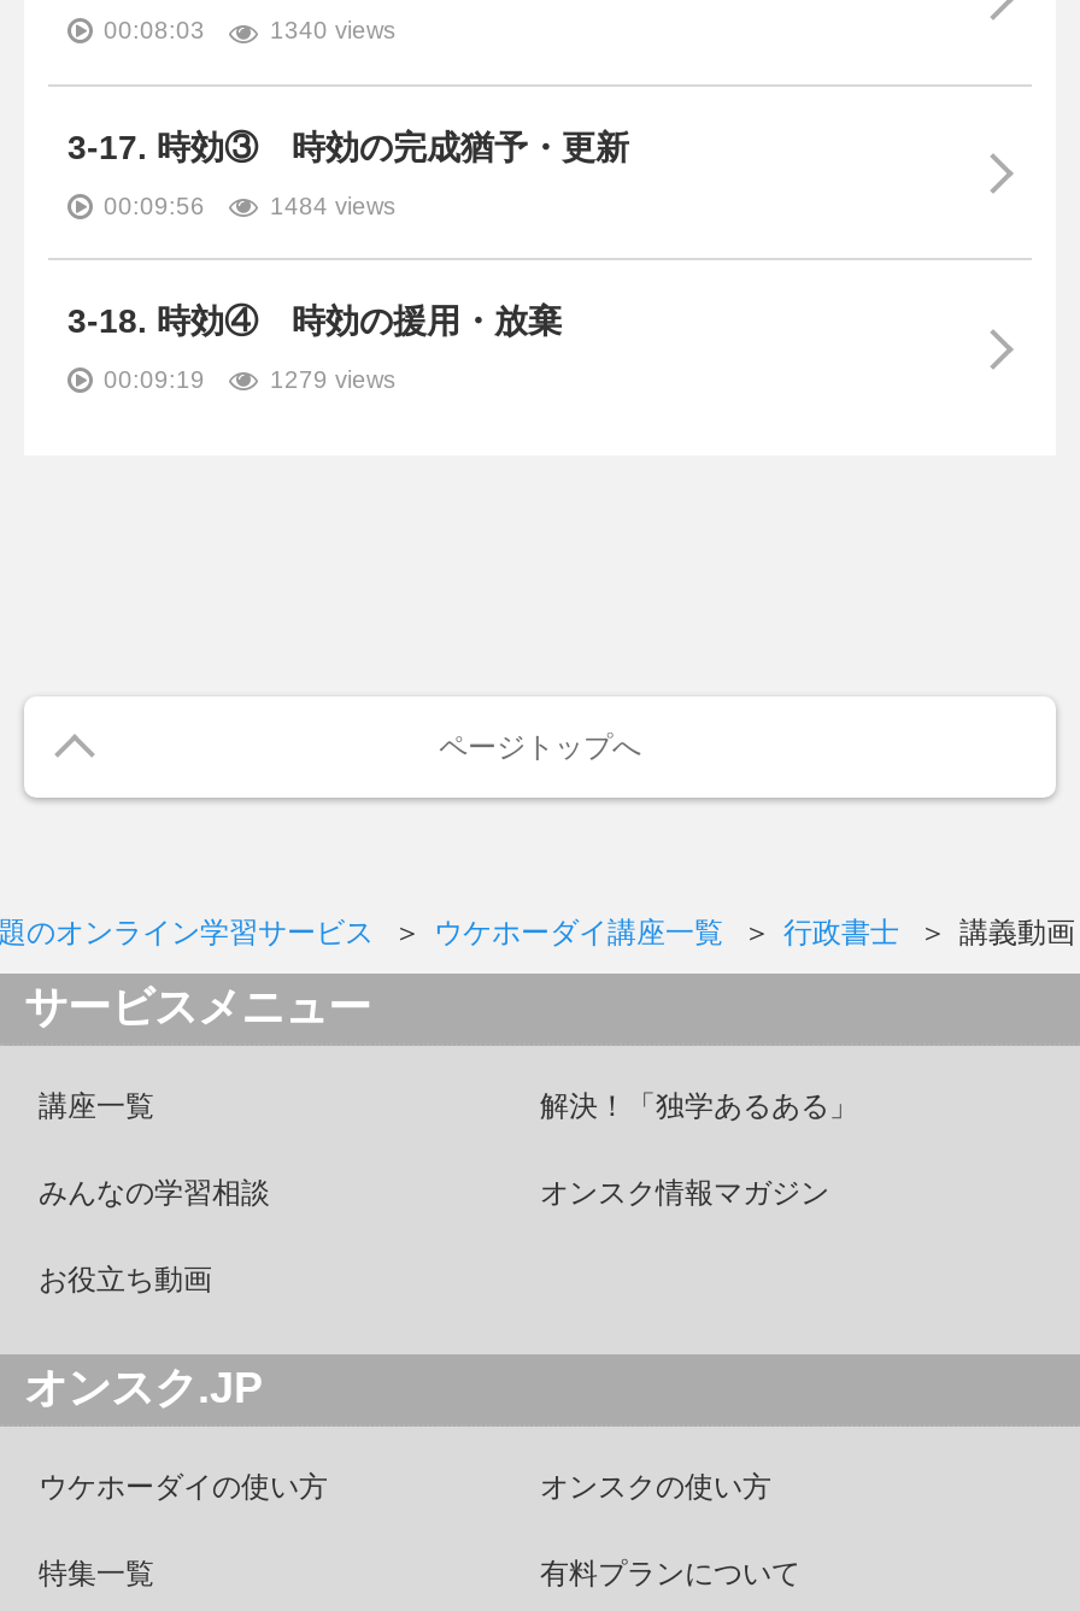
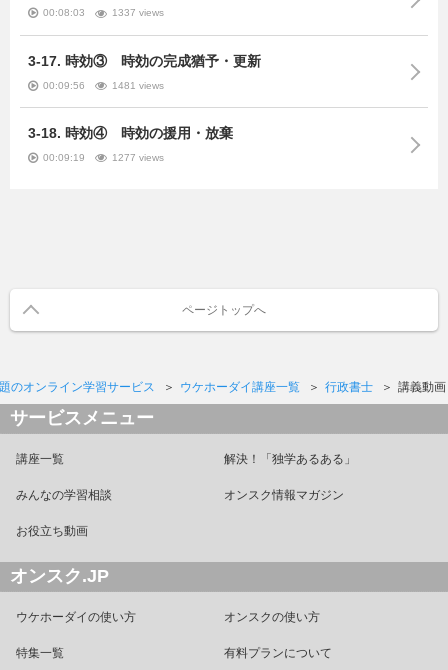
- 1340 views
+ 1337 views

- 1484 views
+ 1481 views

- 1279 views
+ 1277 views
